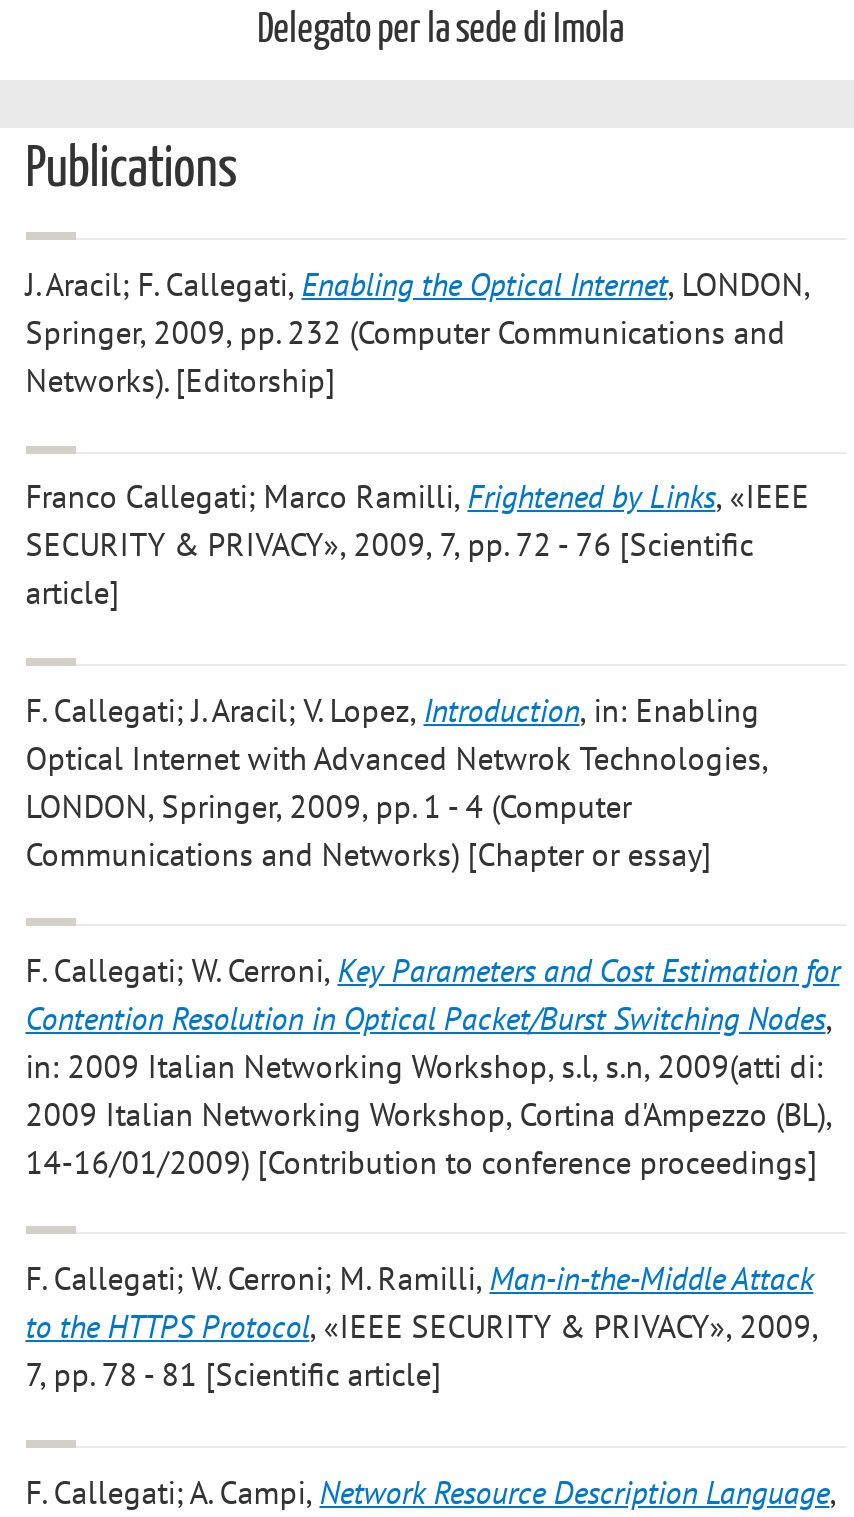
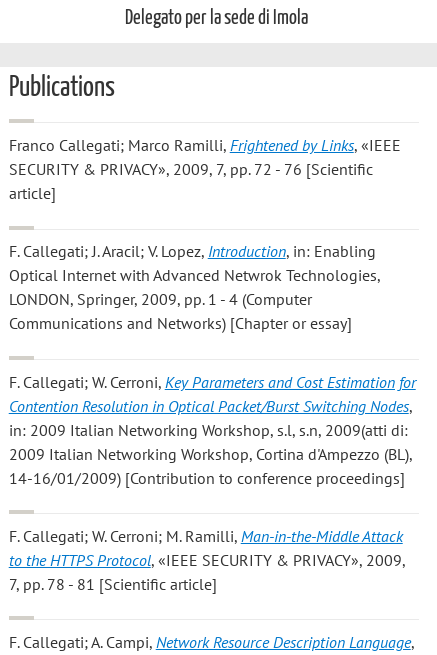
- J. Aracil; F. Callegati, Enabling the Optical Internet, LONDON,
- Springer, 2009, pp. 232 (Computer Communications and
- Networks). [Editorship]
